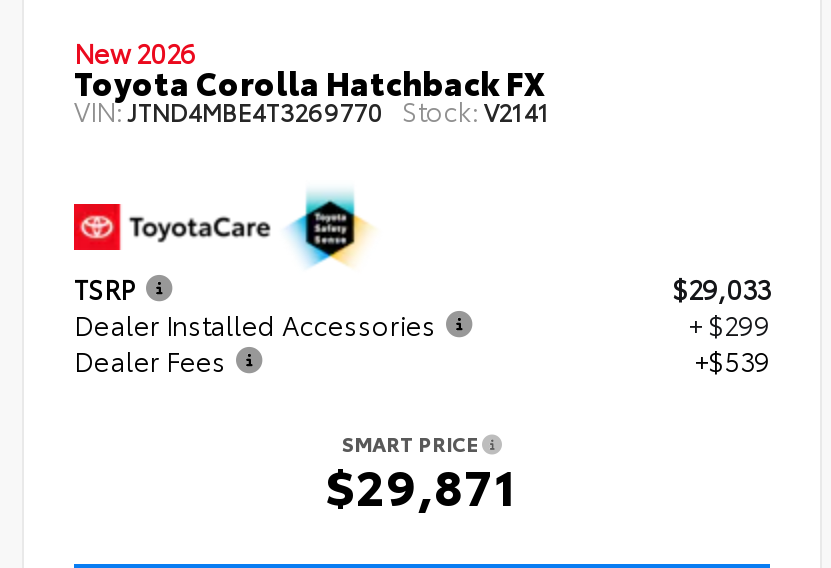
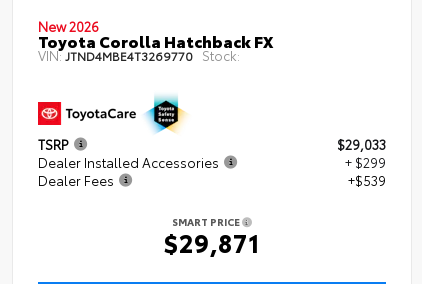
- VIN:JTND4MBE4T3269770 Stock:V2141
+ VIN:JTND4MBE4T3269770 Stock:
